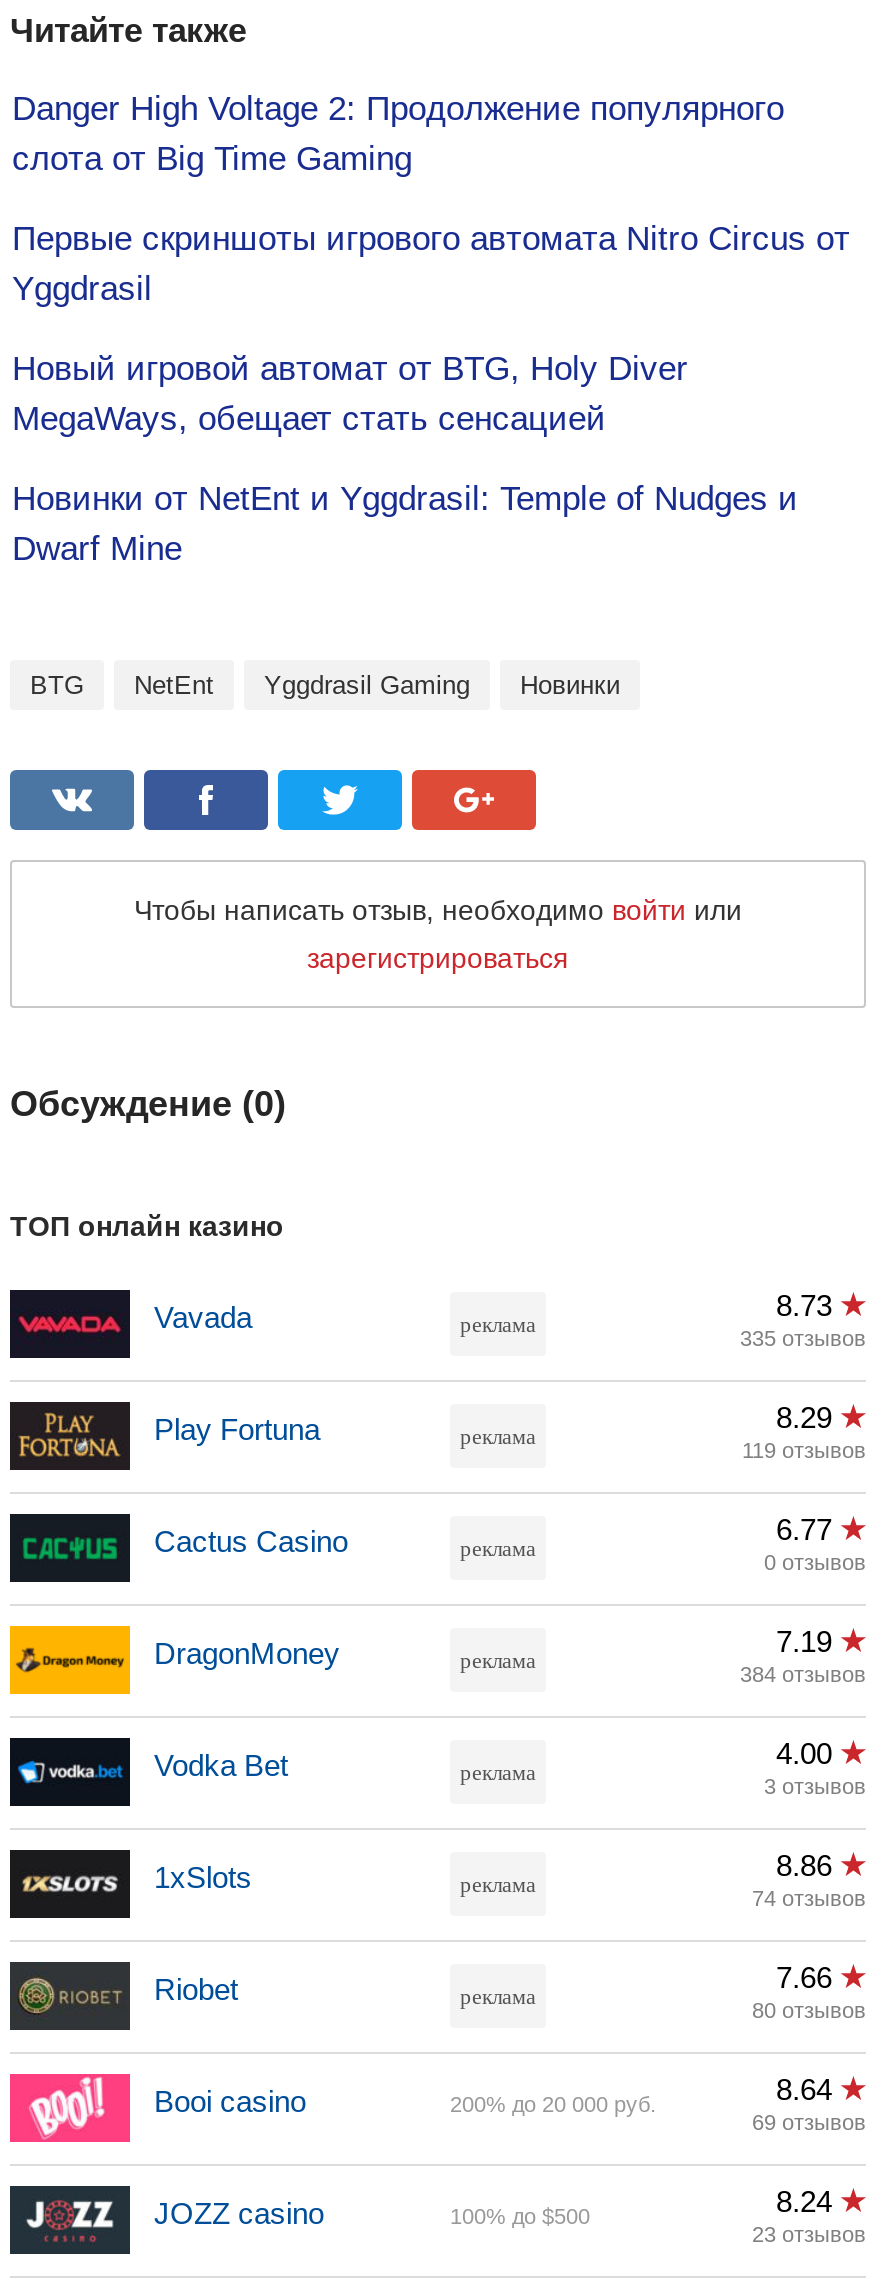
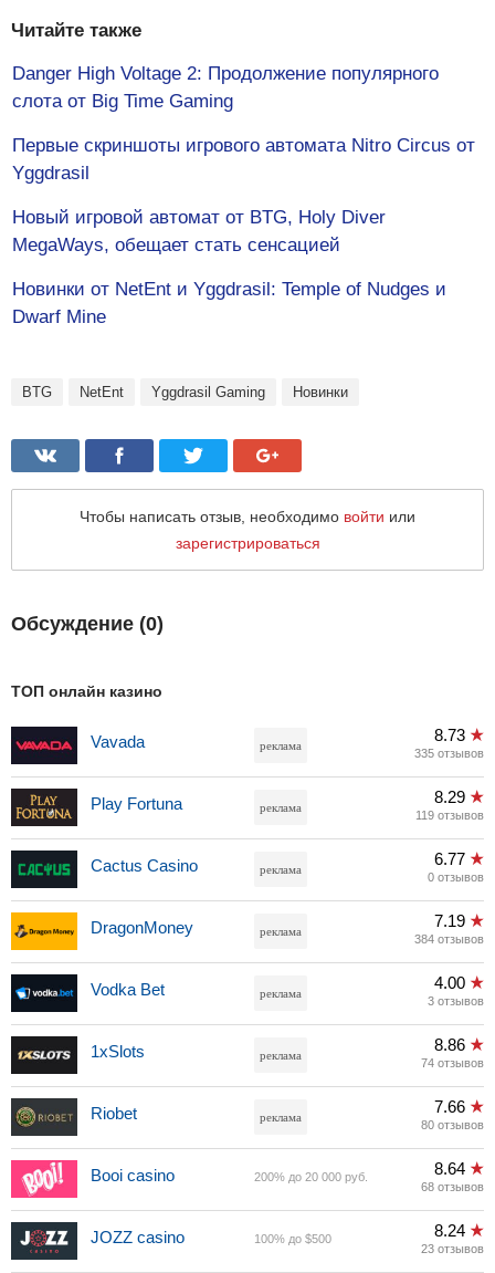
- 69 отзывов
+ 68 отзывов
